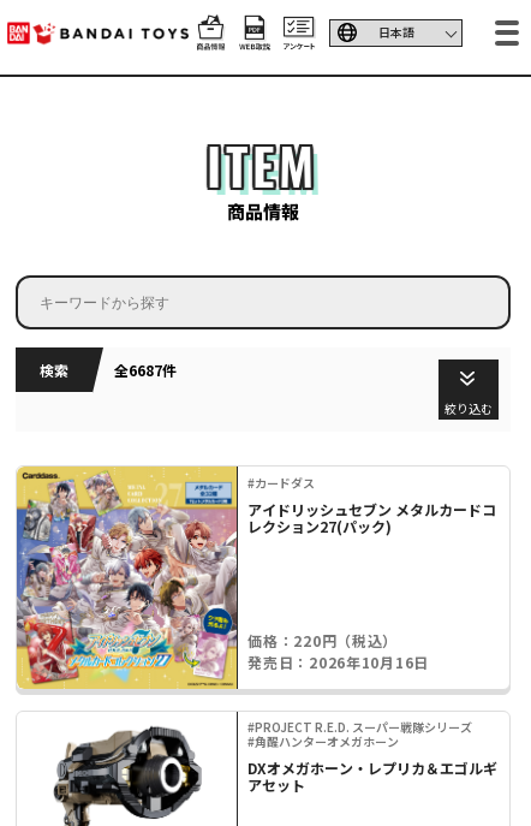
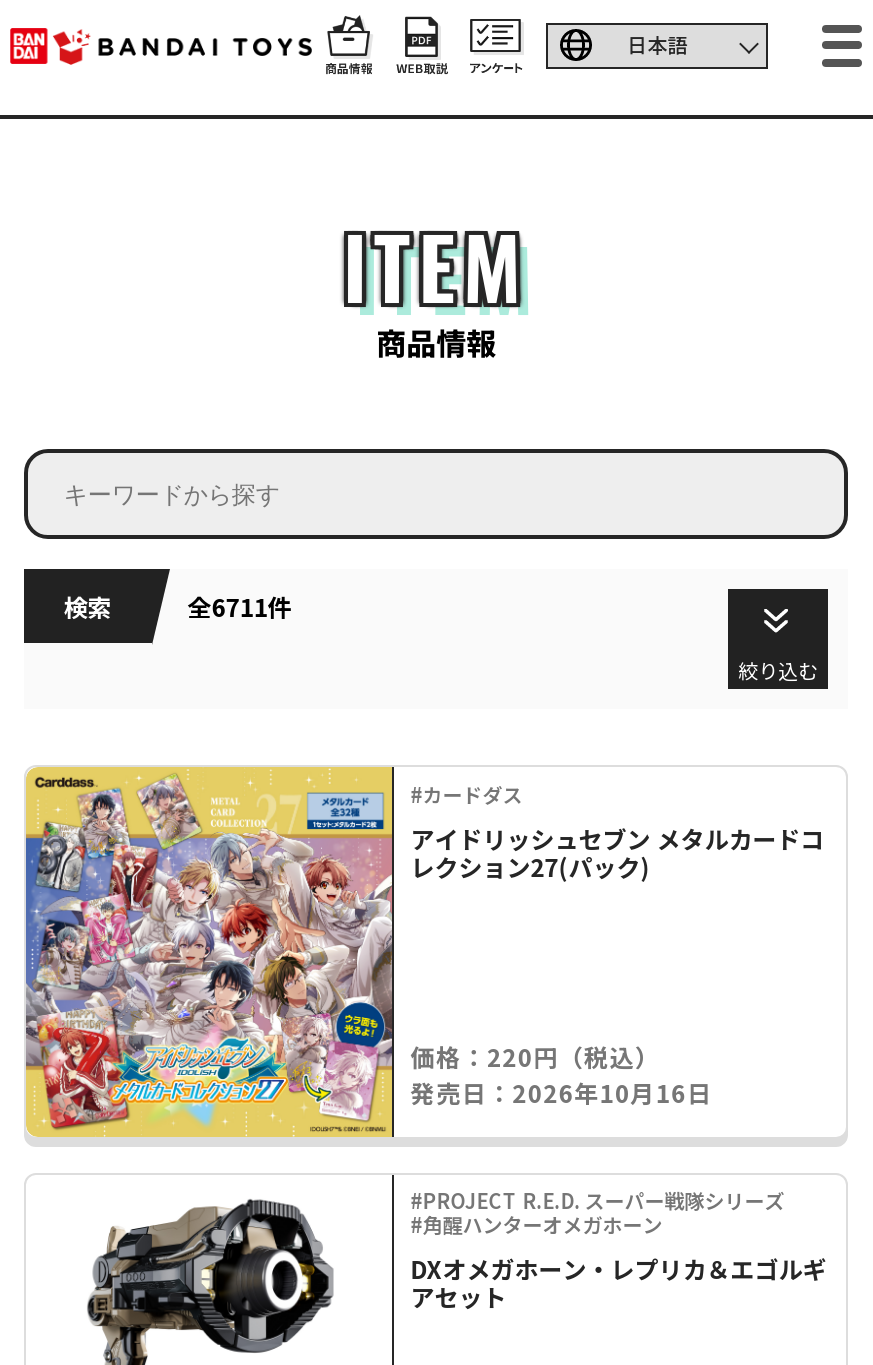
- 全6687件
+ 全6711件
